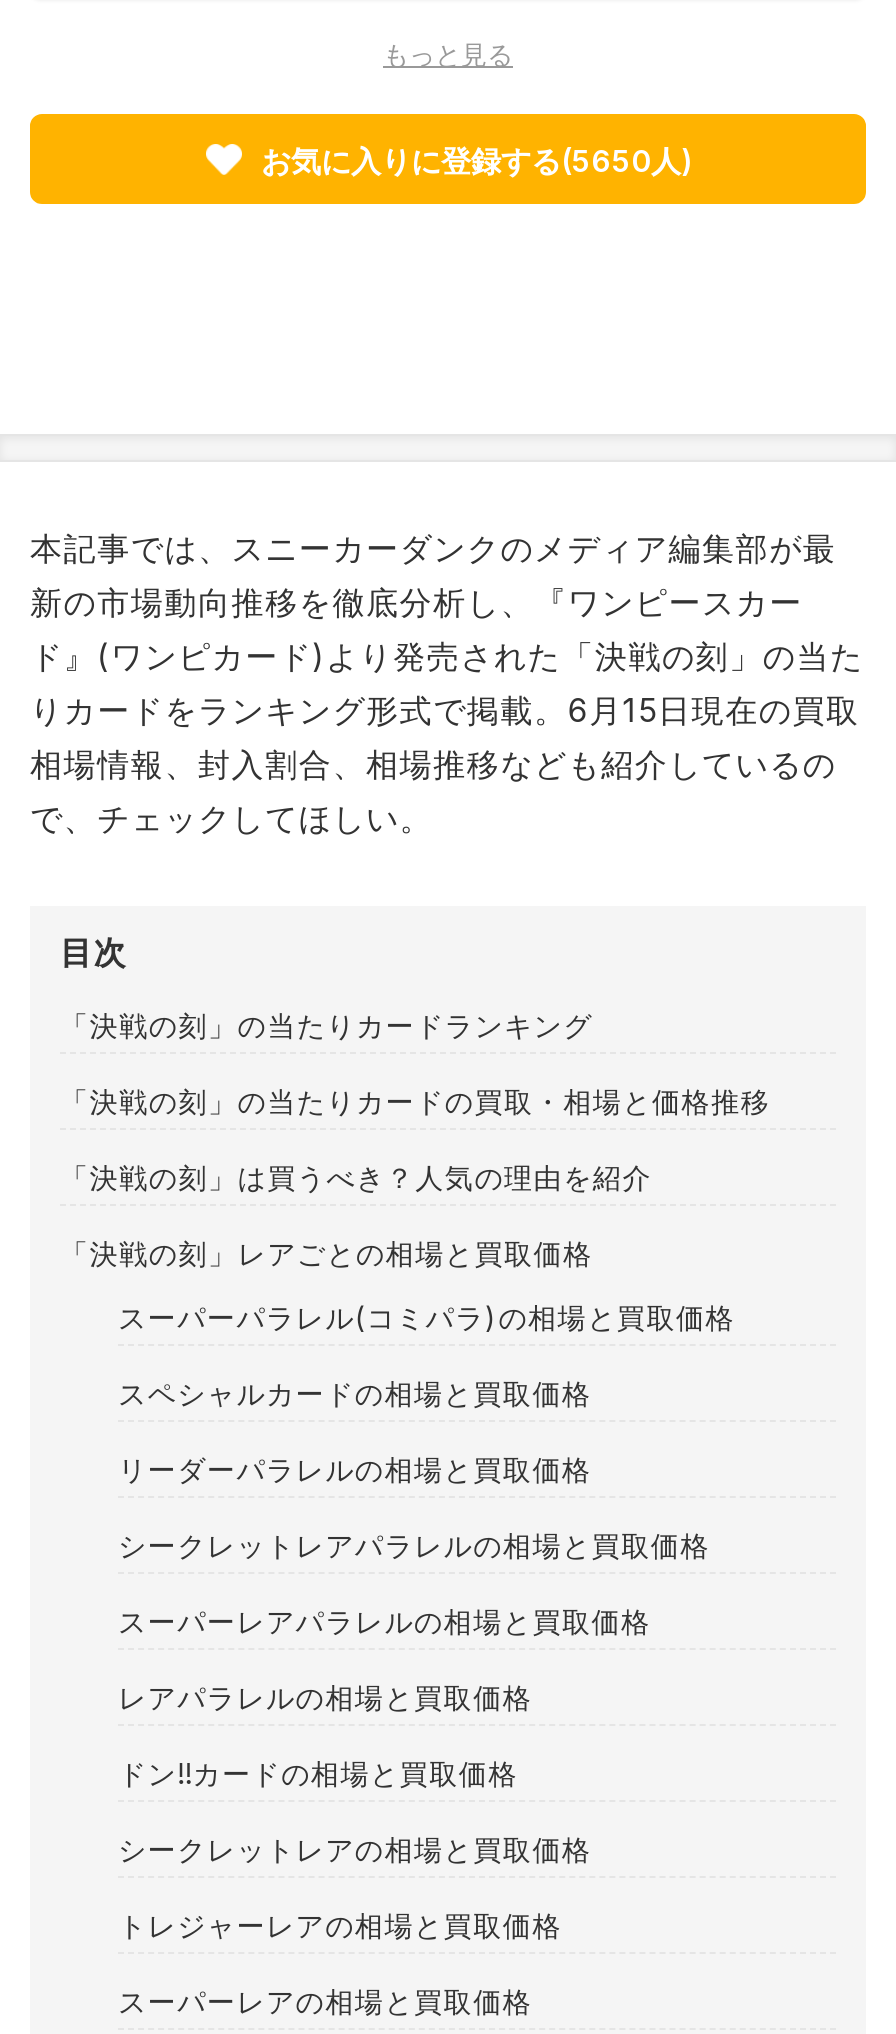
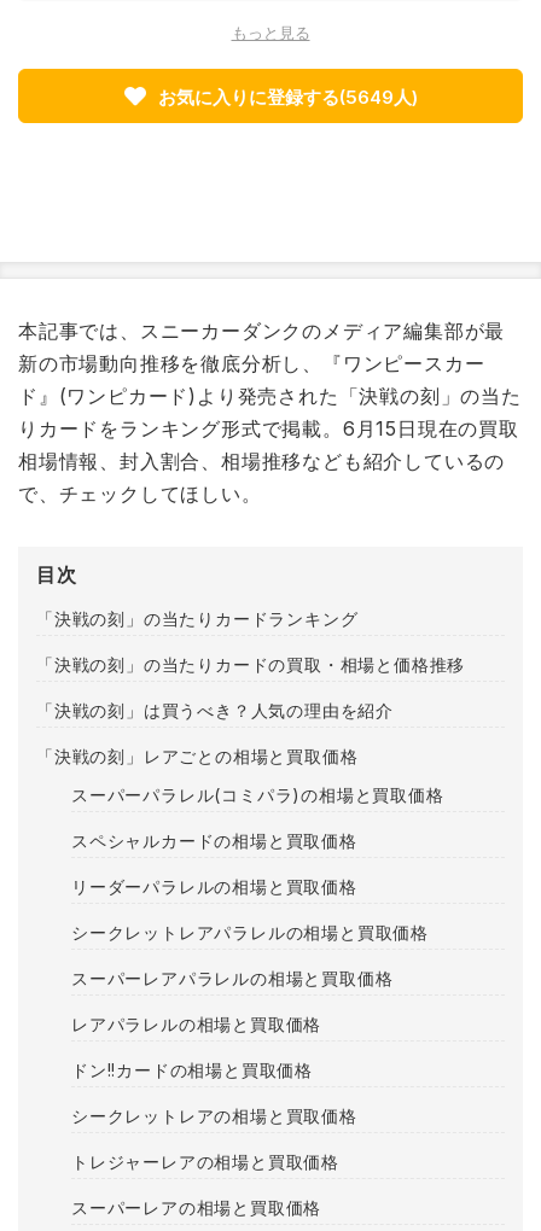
- お気に入りに登録する(5650人)
+ お気に入りに登録する(5649人)
